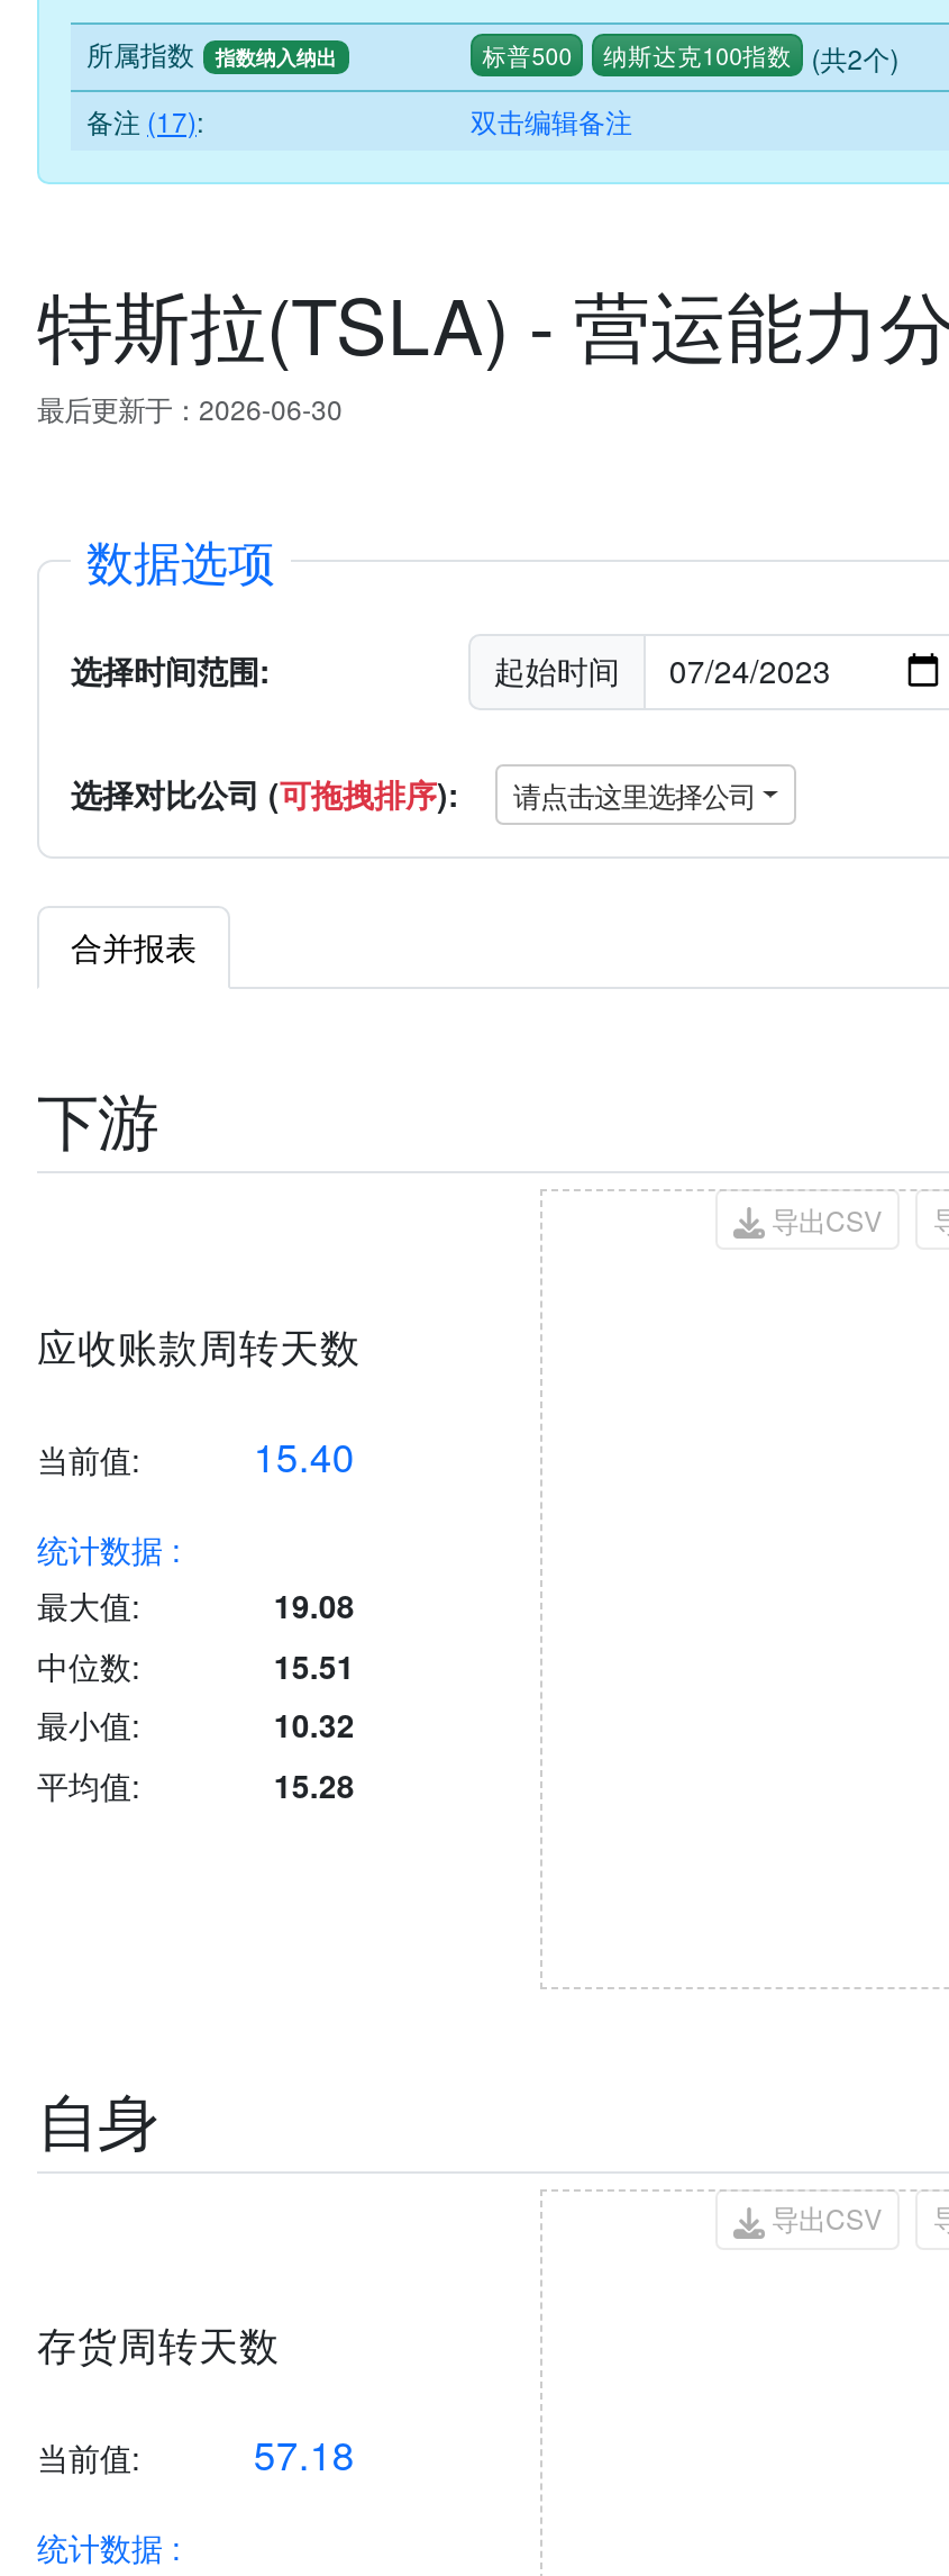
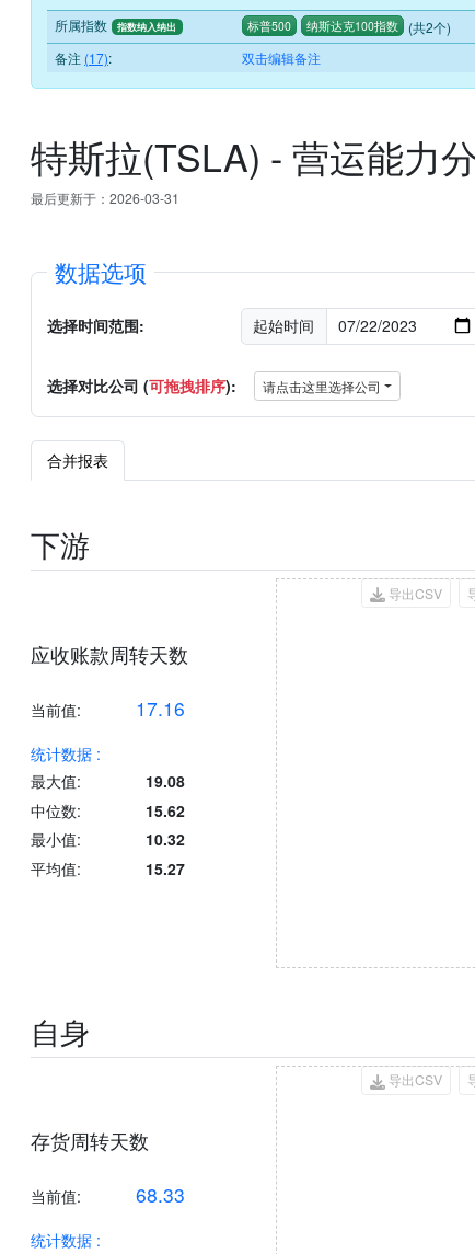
- 最后更新于：2026-06-30
+ 最后更新于：2026-03-31

- 15.40
+ 17.16

- 15.51
+ 15.62

- 15.28
+ 15.27

- 57.18
+ 68.33
